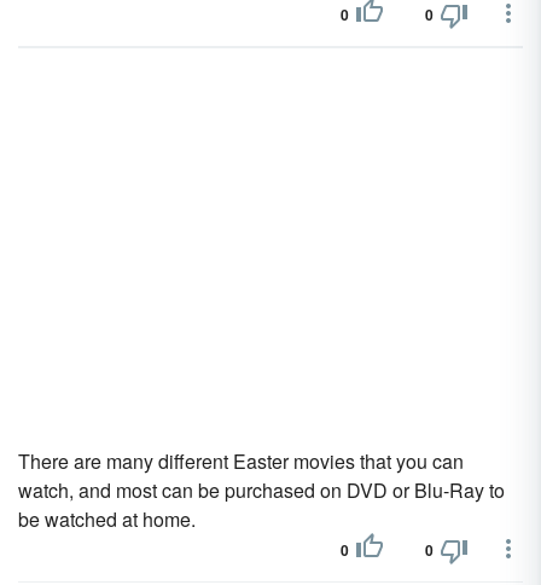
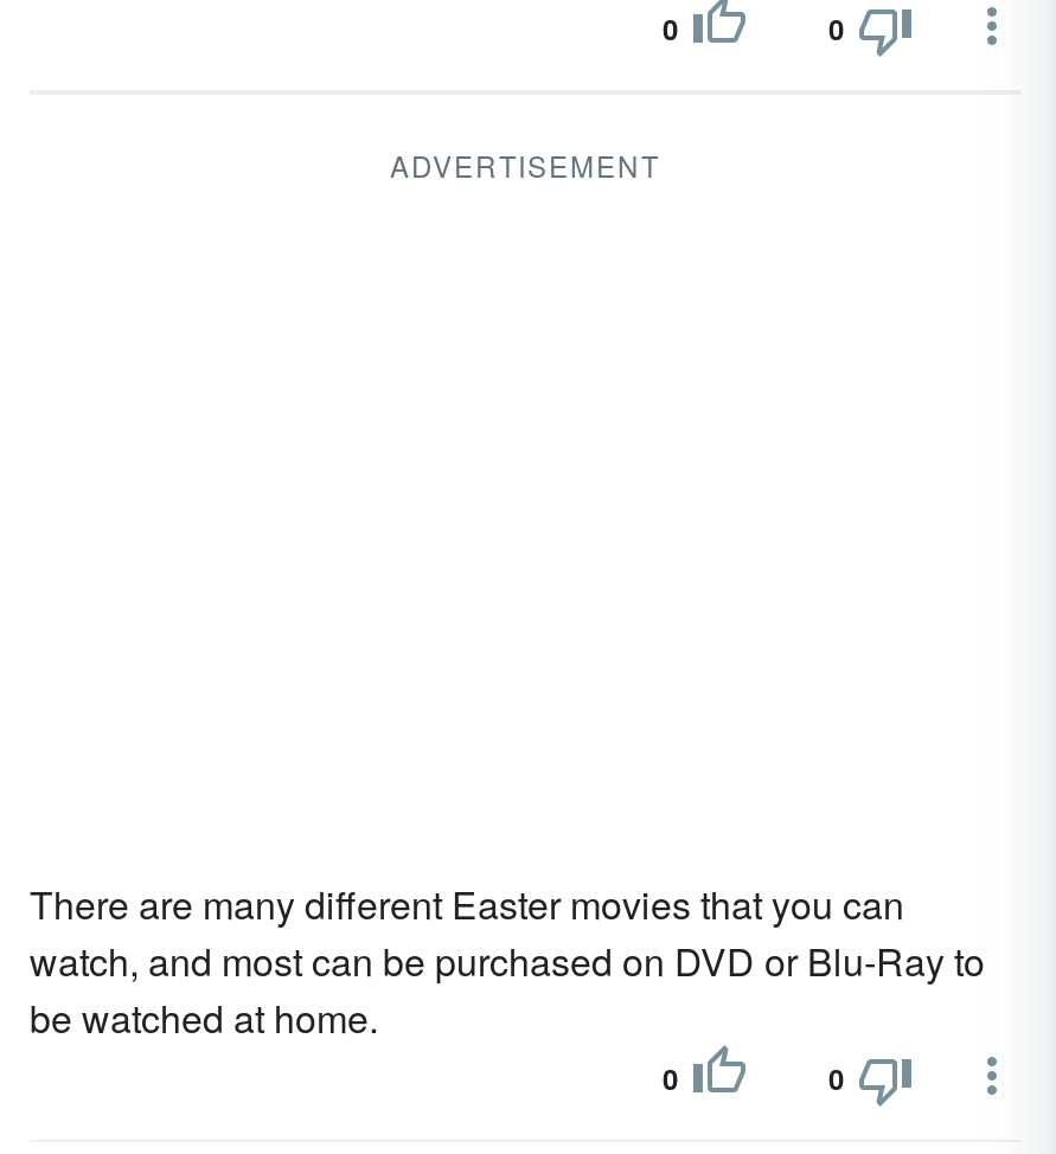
+ ADVERTISEMENT
